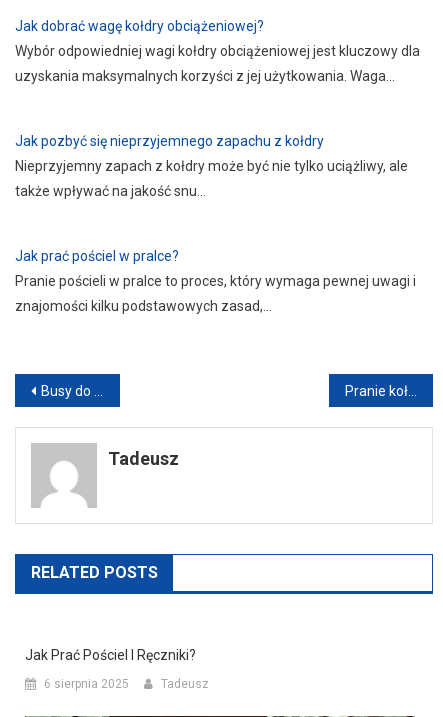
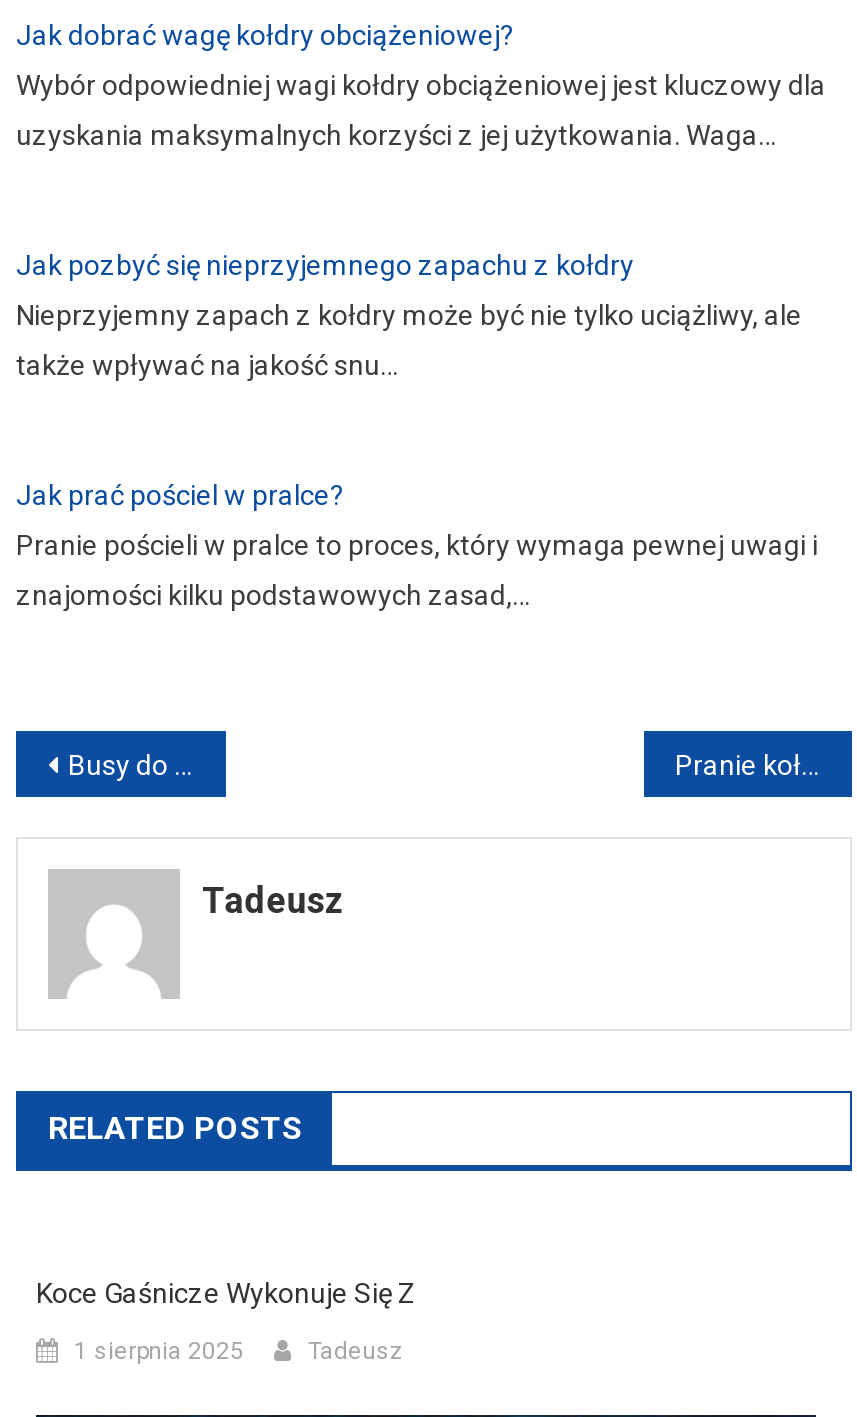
- Jak Prać Pościel I Ręczniki?
+ Koce Gaśnicze Wykonuje Się Z

- 6 sierpnia 2025
+ 1 sierpnia 2025
